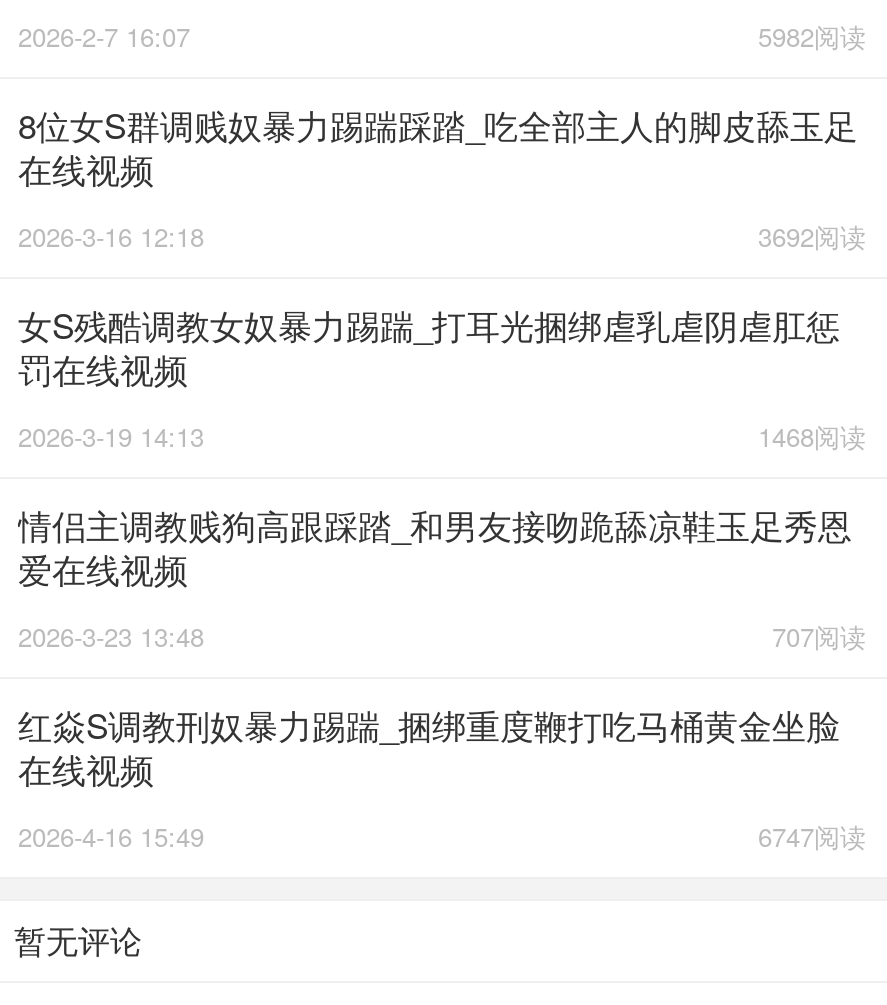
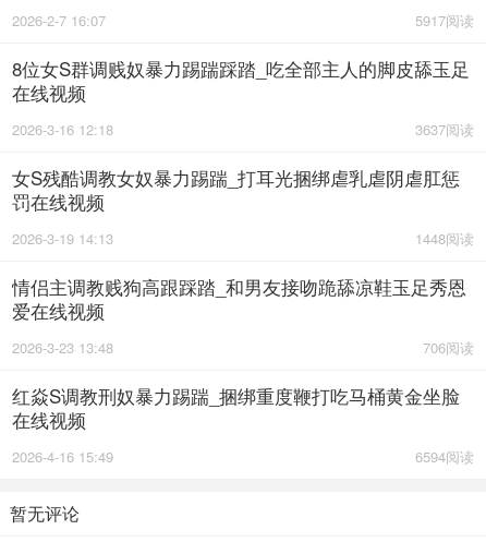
- 5982阅读
+ 5917阅读

- 3692阅读
+ 3637阅读

- 1468阅读
+ 1448阅读

- 707阅读
+ 706阅读

- 6747阅读
+ 6594阅读
